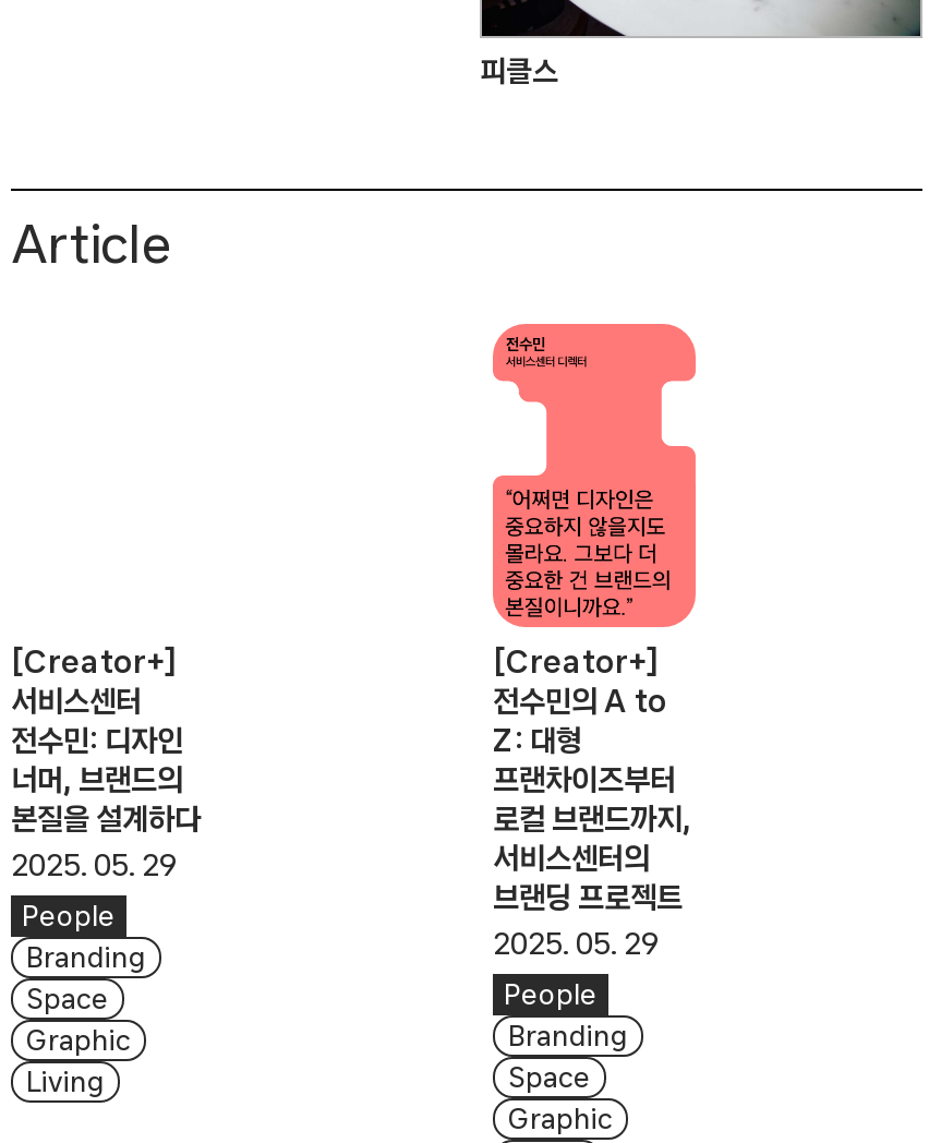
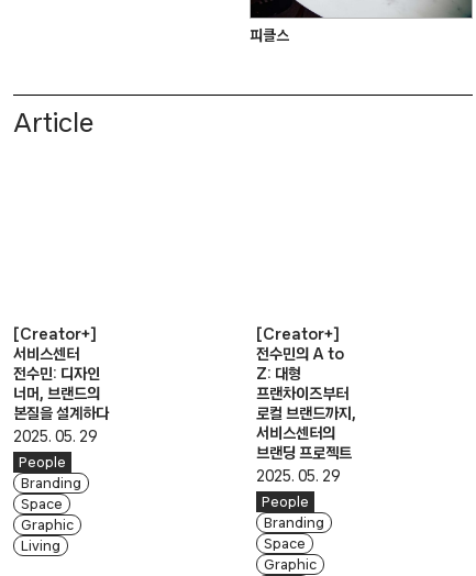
- [image]
